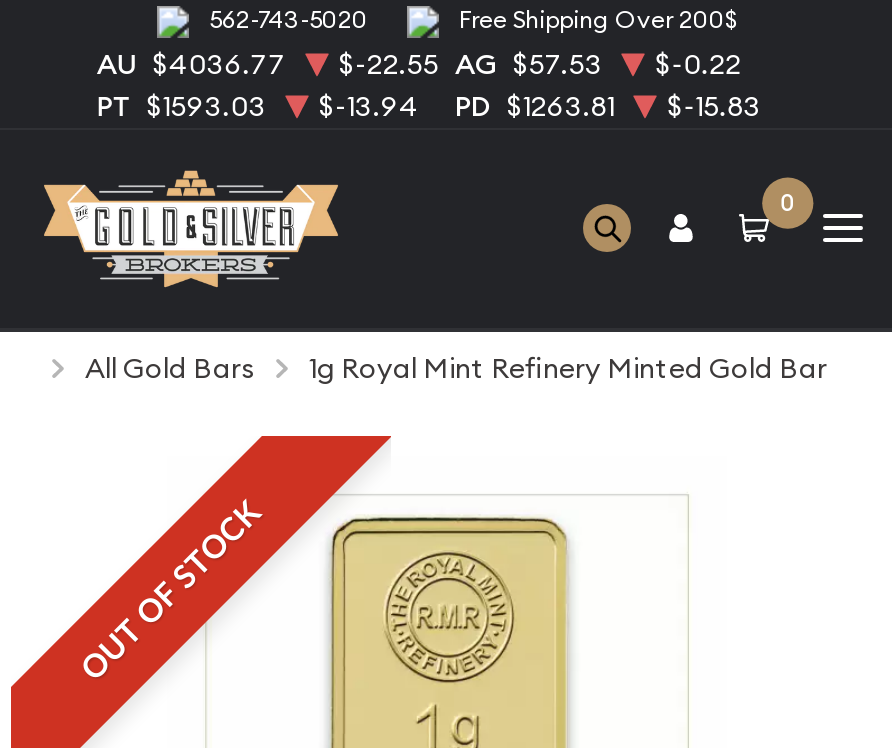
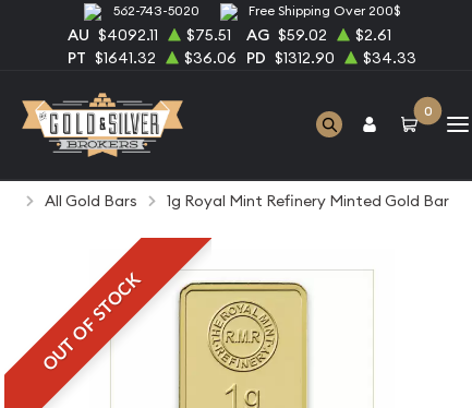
- AU $4036.77
- $-22.55 AG $57.53
- $-0.22
- PT $1593.03
- $-13.94
- PD $1263.81
- $-15.83
+ AU $4092.11
+ $75.51
+ AG $59.02
+ $2.61
+ PT $1641.32
+ $36.06 PD $1312.90
+ $34.33
